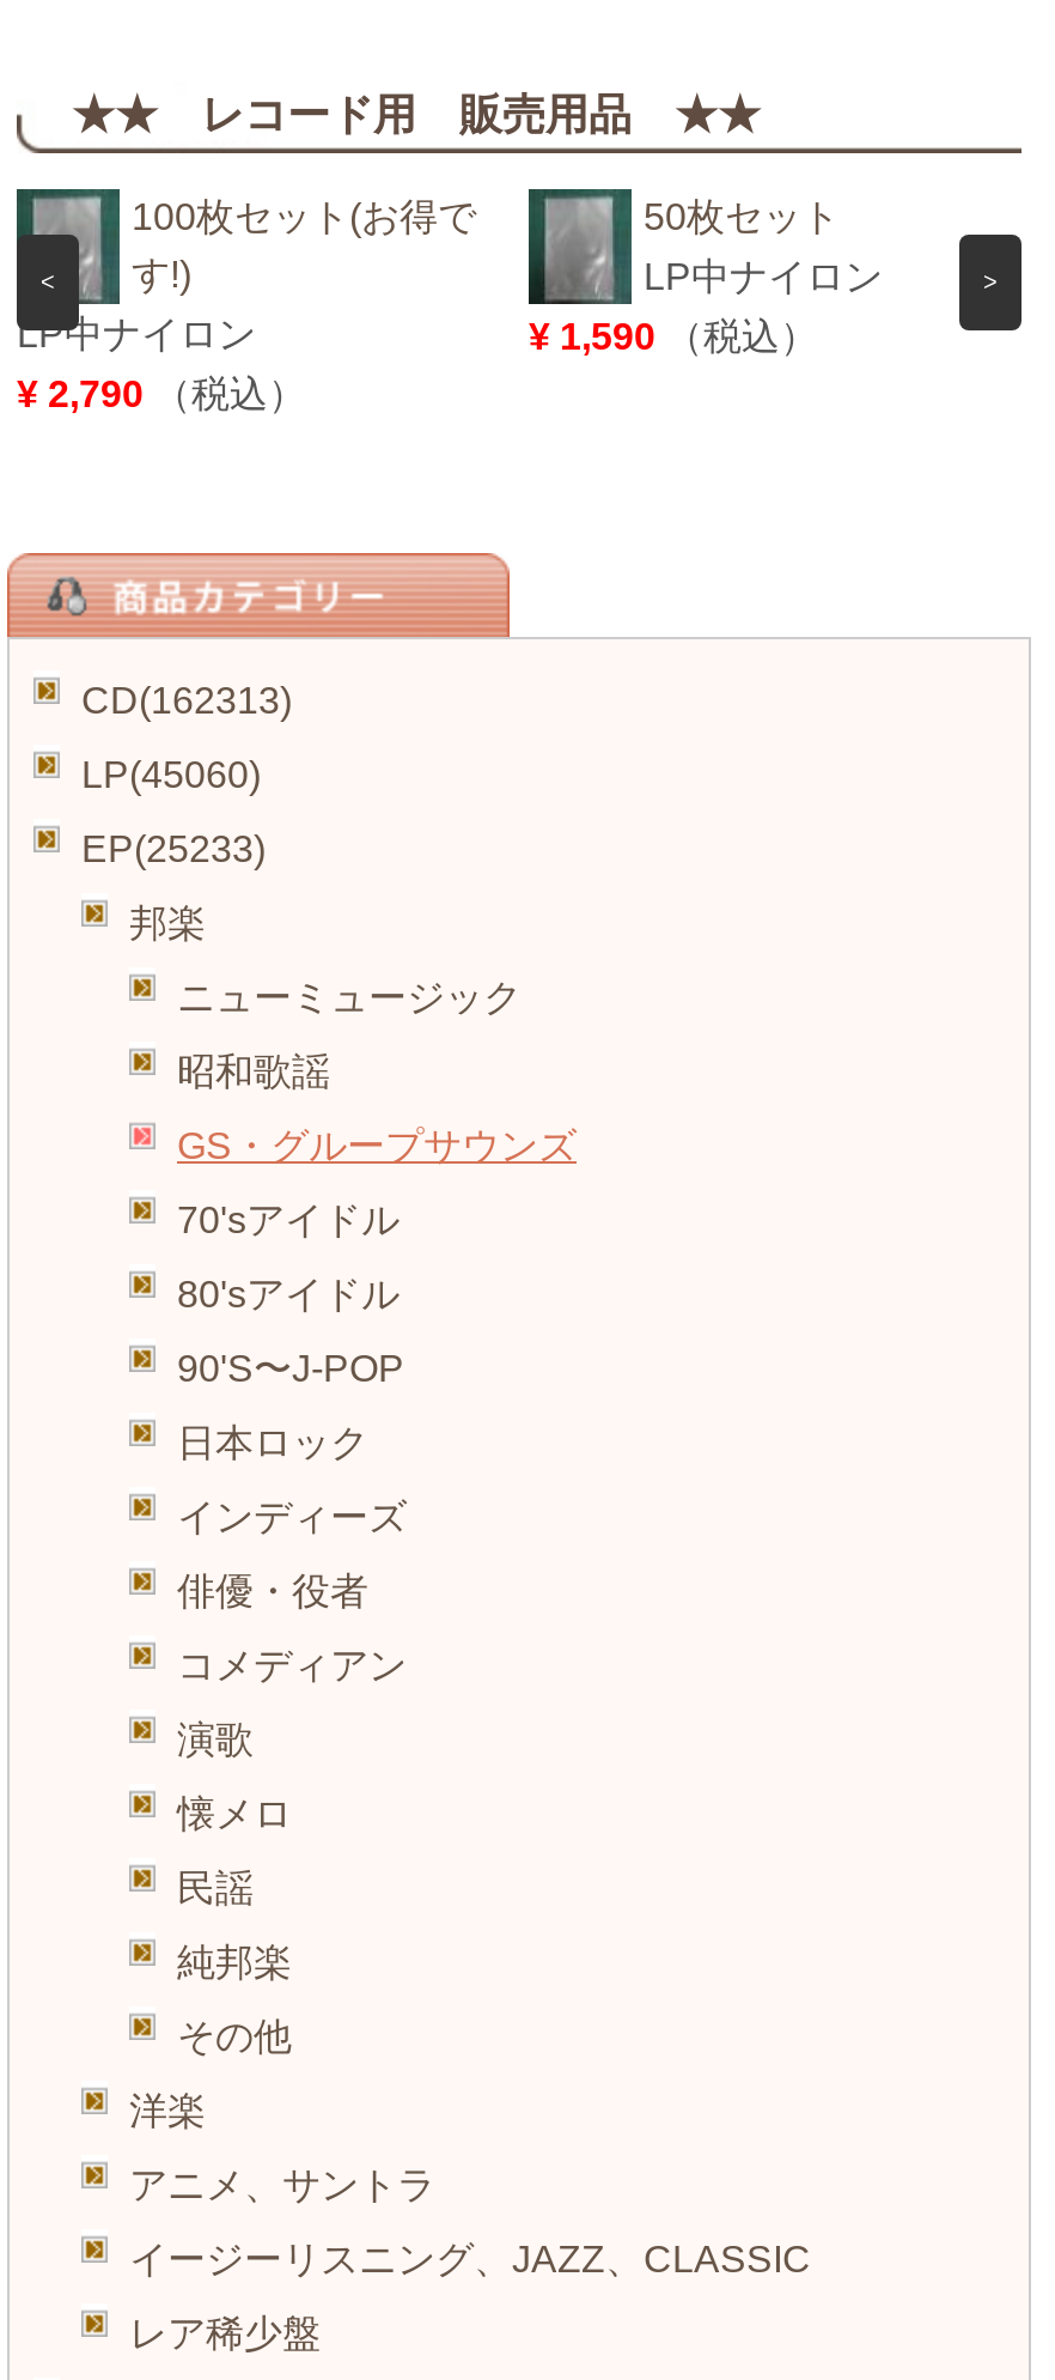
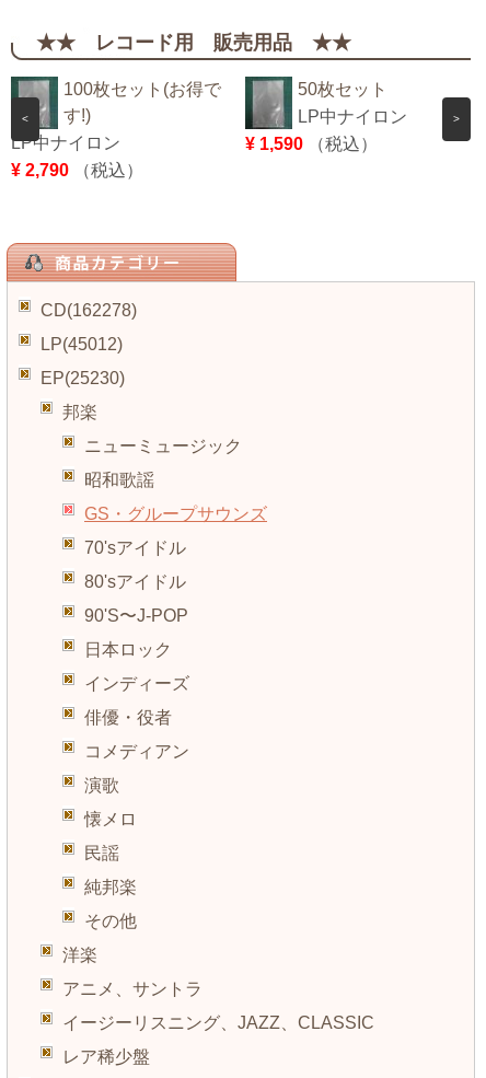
- CD(162313)
+ CD(162278)

- LP(45060)
+ LP(45012)

- EP(25233)
+ EP(25230)
